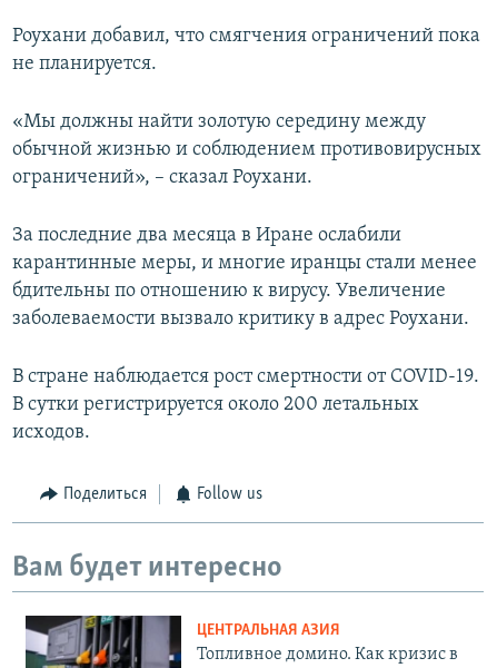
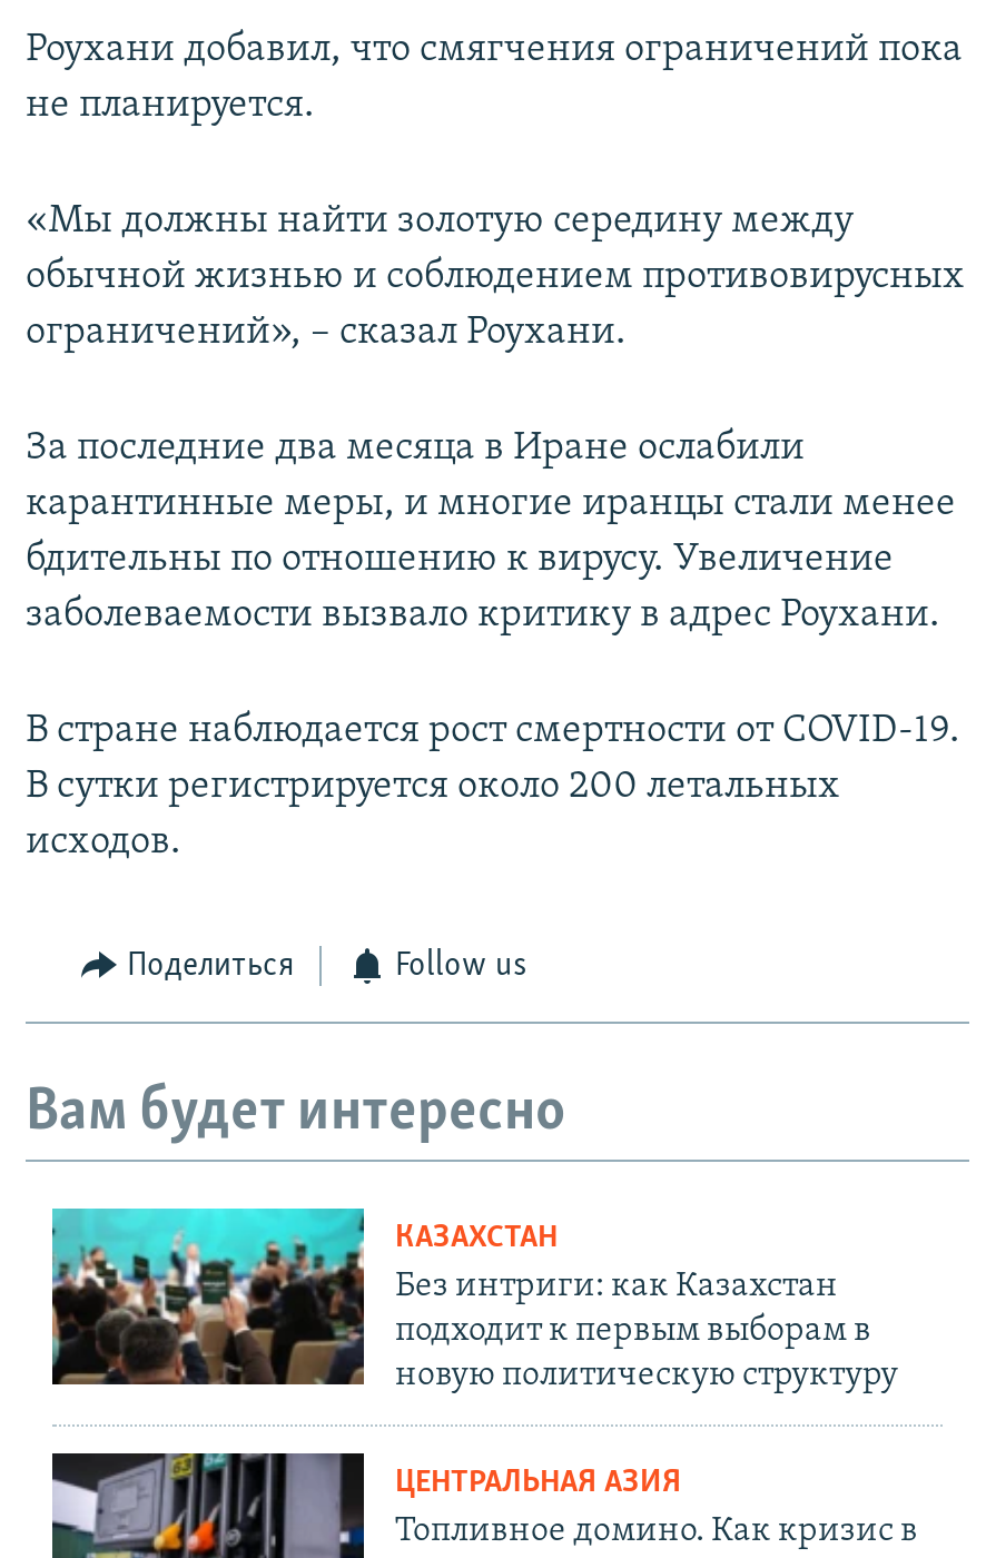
+ [image]
+ КАЗАХСТАН
+ Без интриги: как Казахстан
+ подходит к первым выборам в
+ новую политическую структуру
